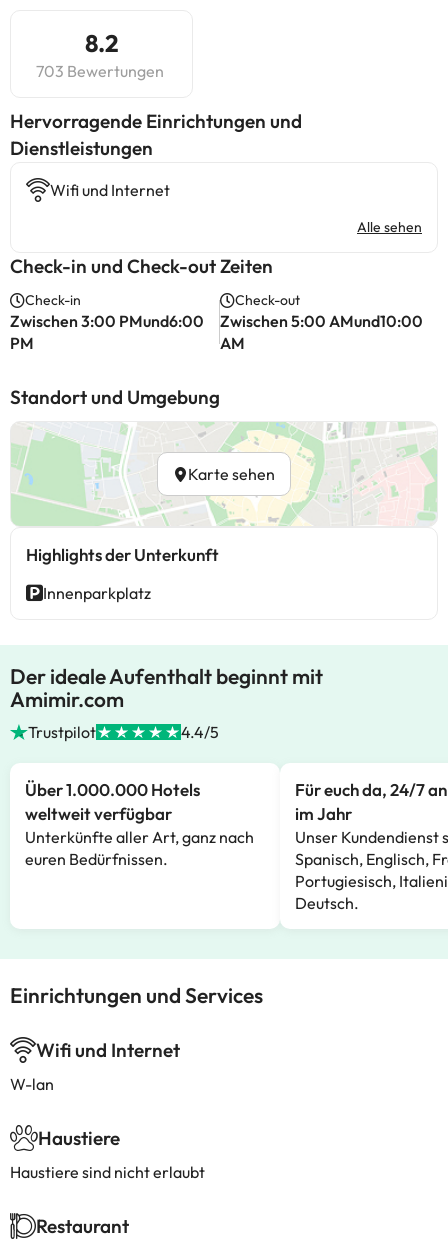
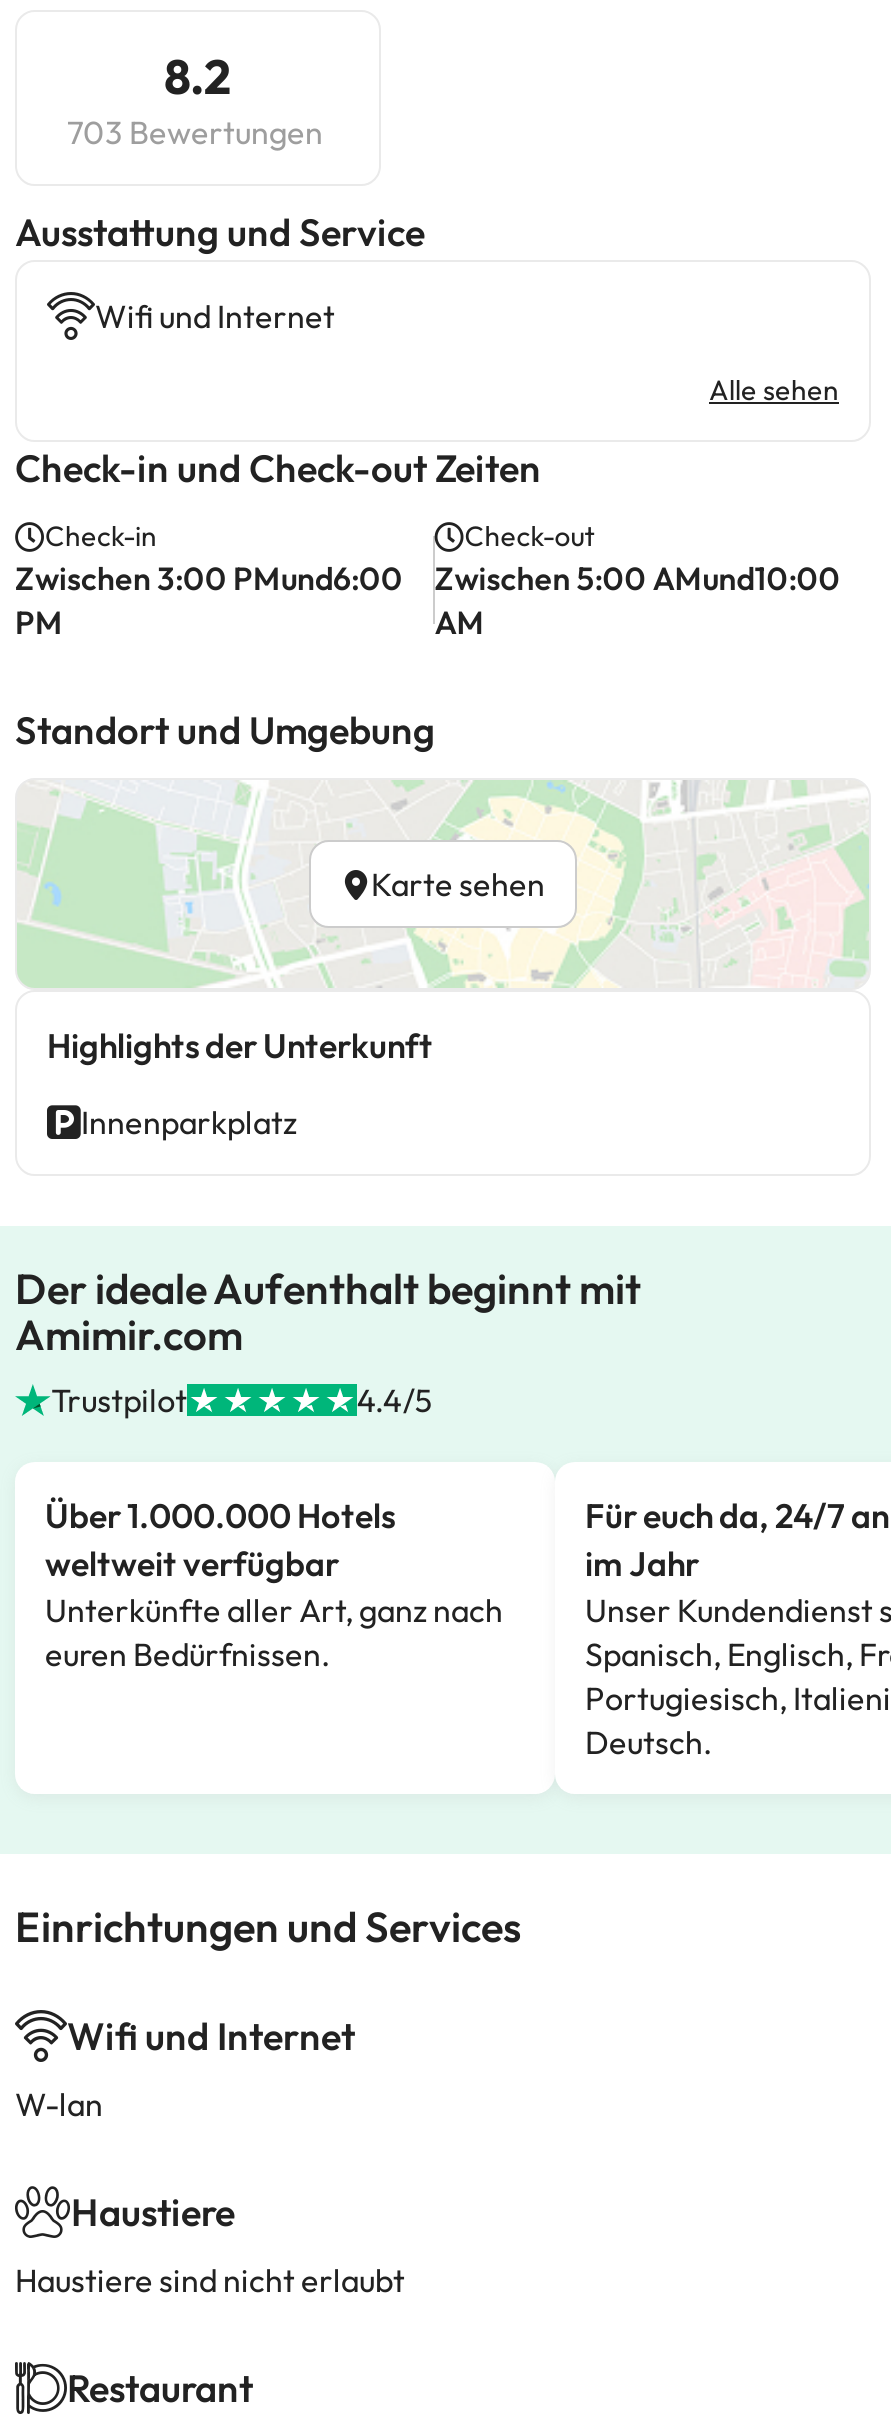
- Hervorragende Einrichtungen und
- Dienstleistungen
+ Ausstattung und Service
